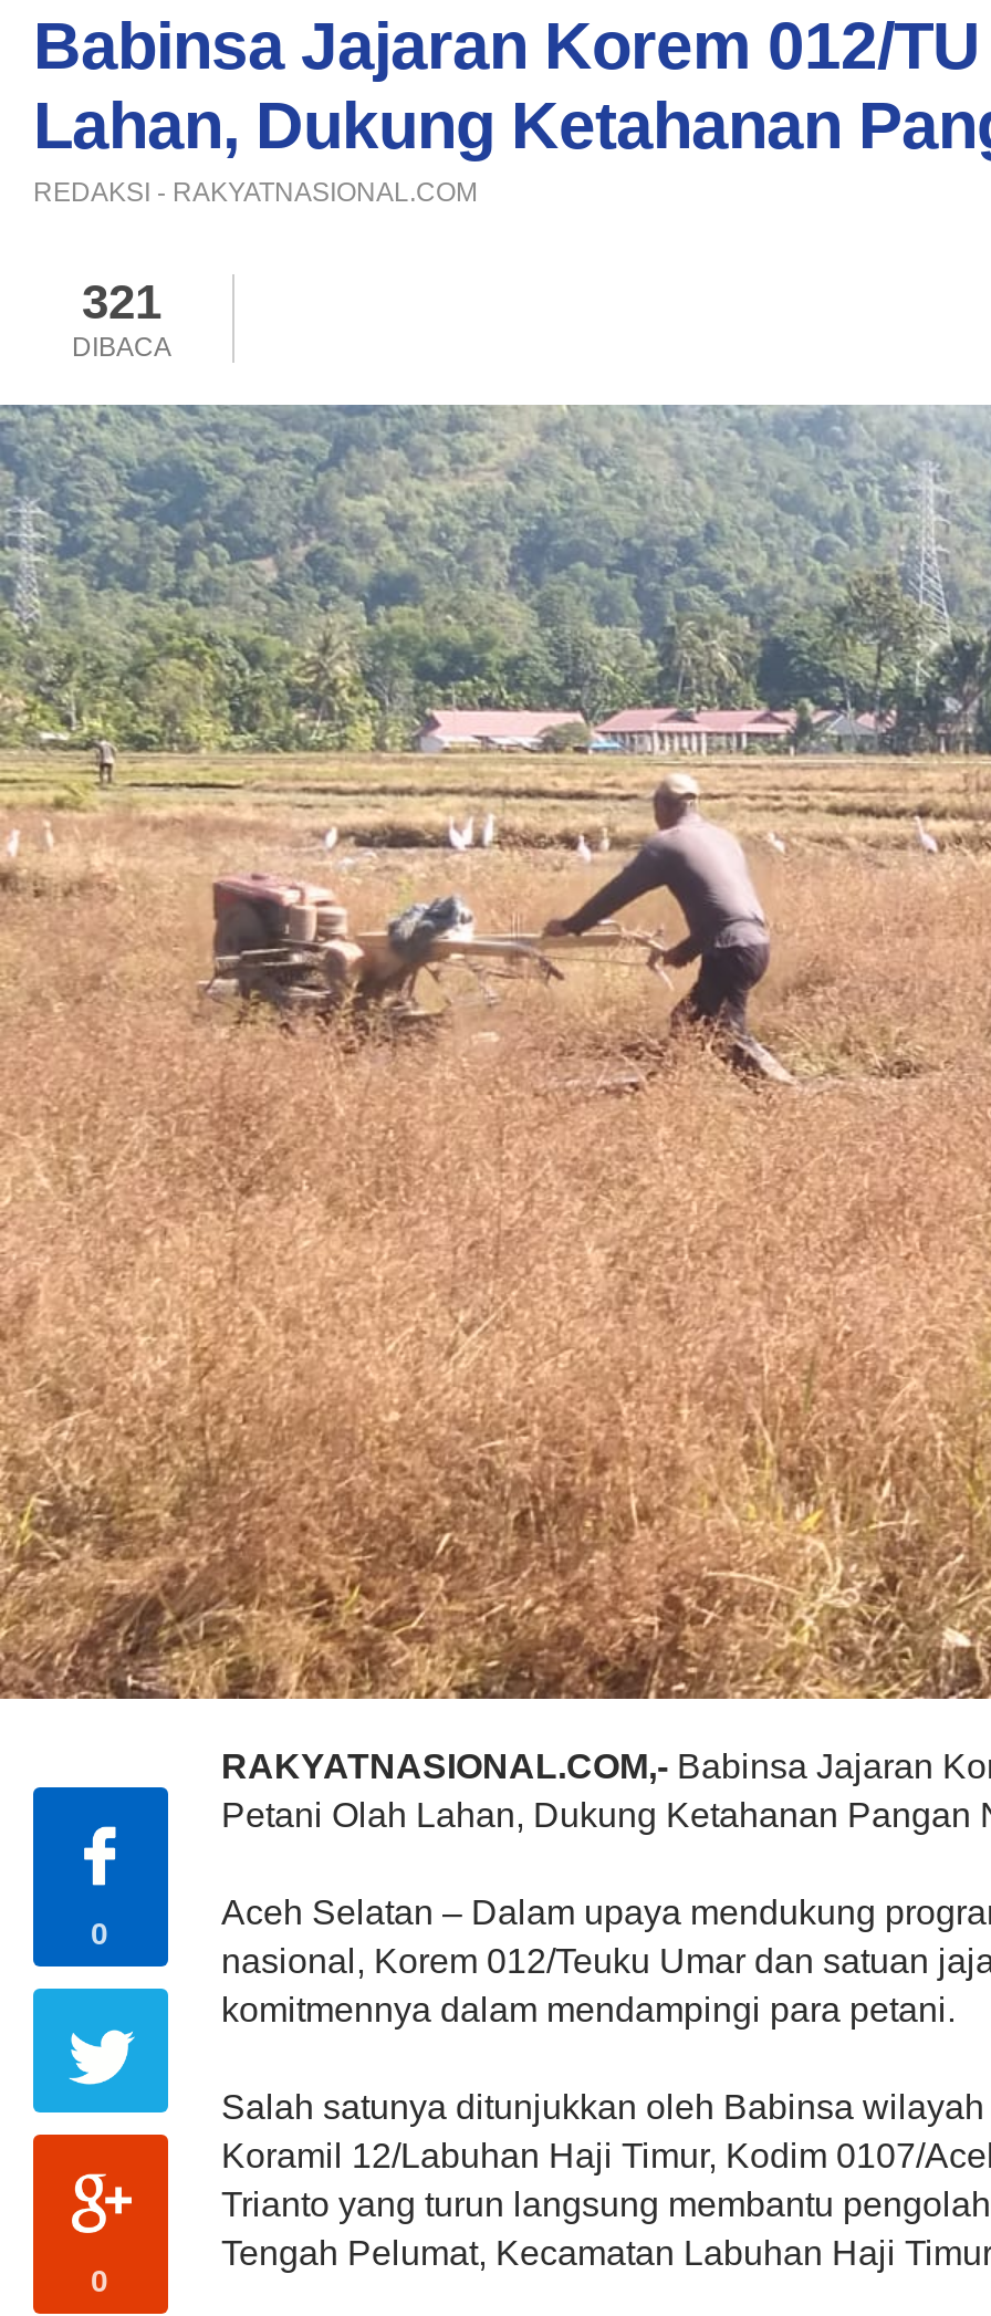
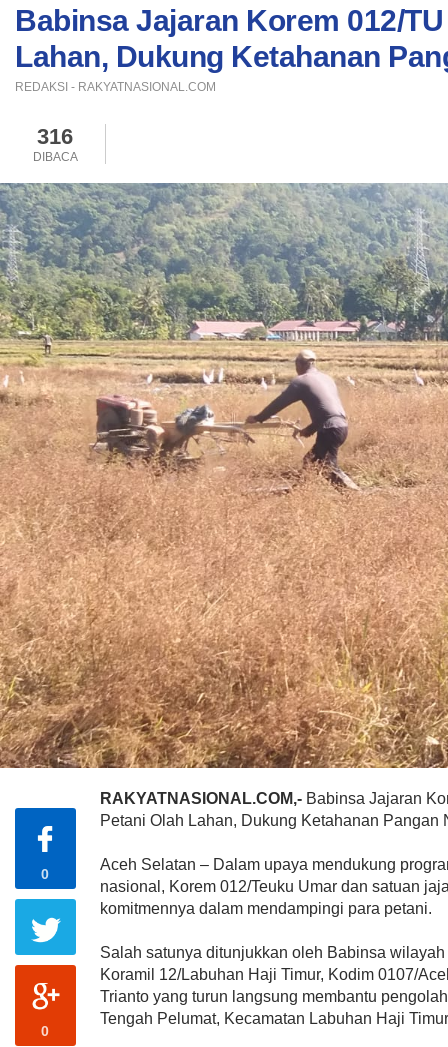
- 321
+ 316
